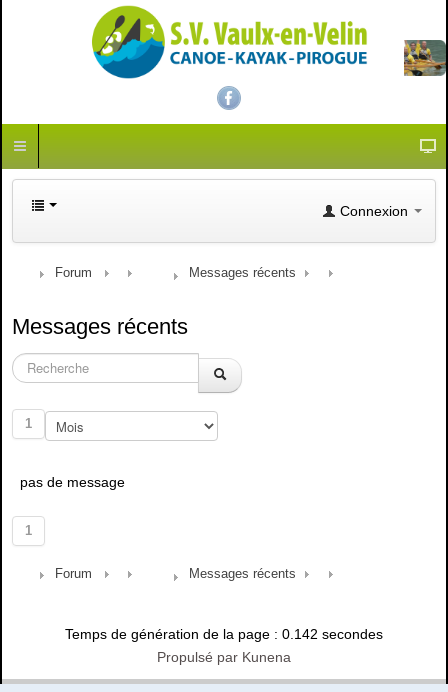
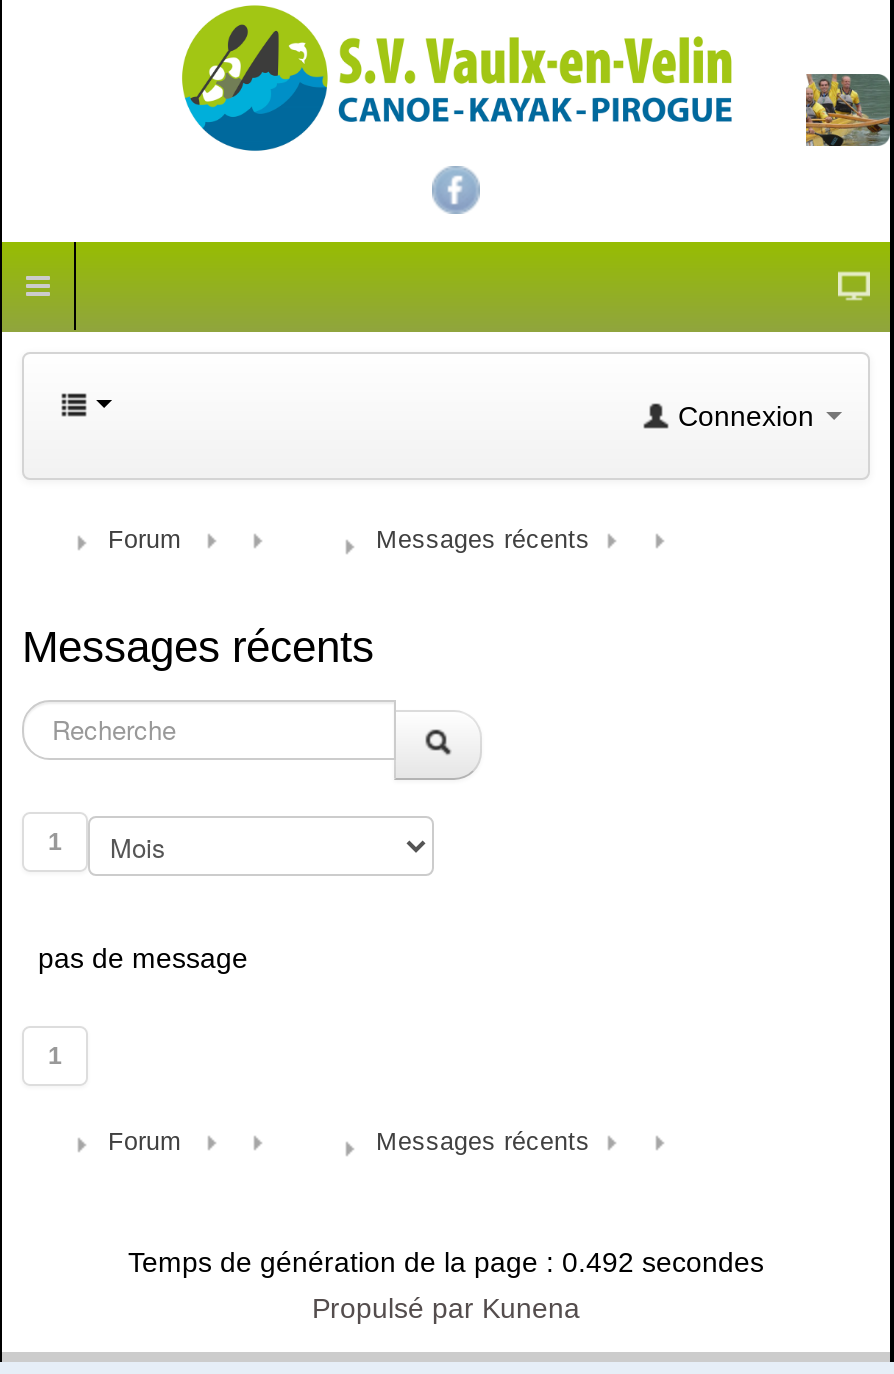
- Temps de génération de la page : 0.142 secondes
+ Temps de génération de la page : 0.492 secondes
